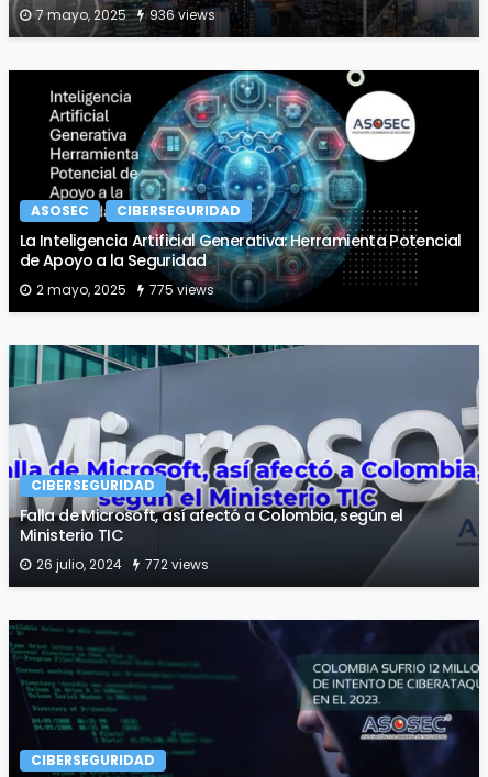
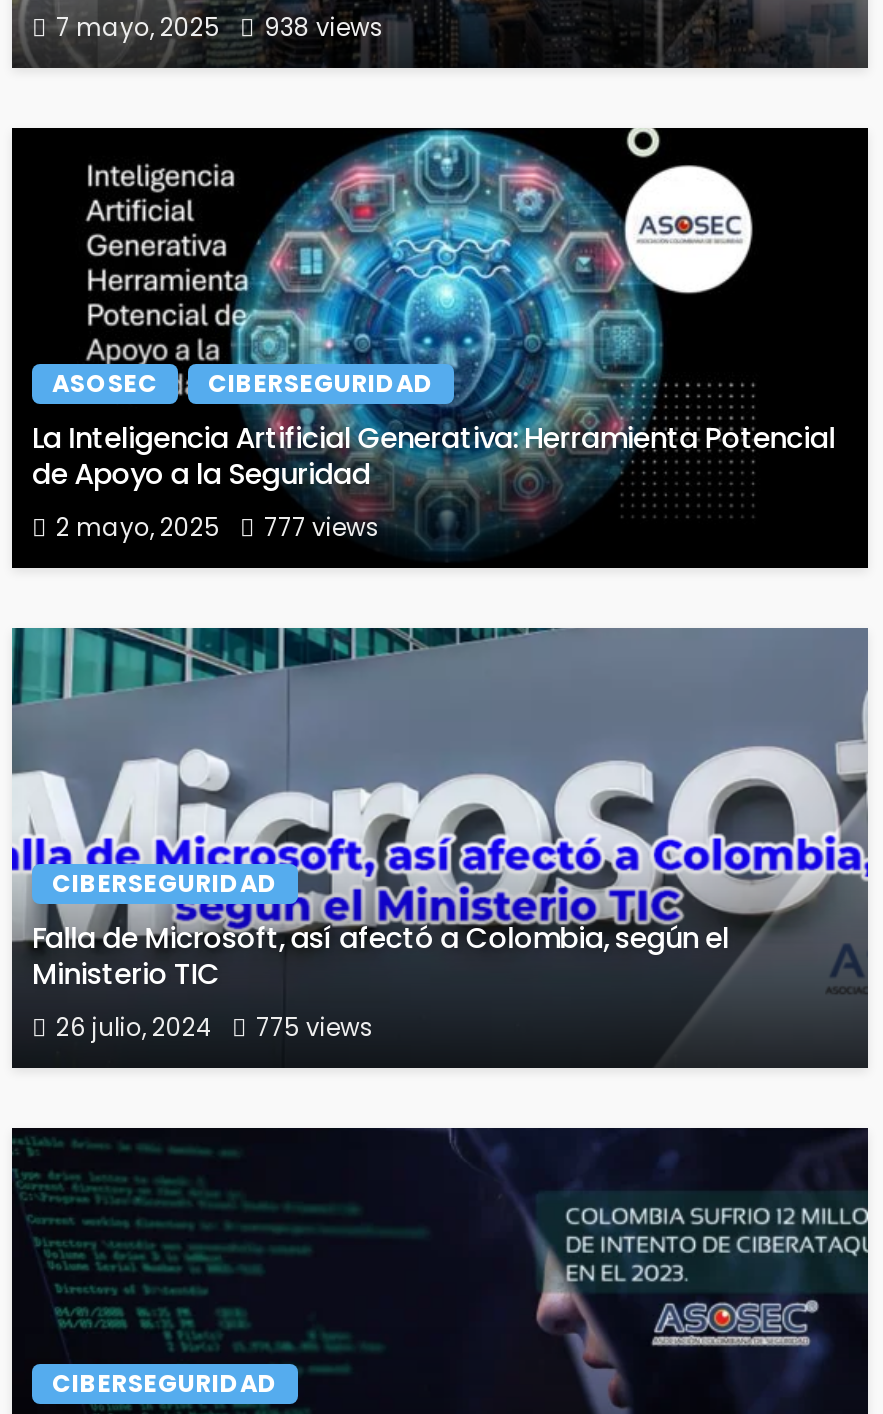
- 7 mayo, 2025 936 views
+ 7 mayo, 2025 938 views

- 2 mayo, 2025 775 views
+ 2 mayo, 2025 777 views

- 26 julio, 2024 772 views
+ 26 julio, 2024 775 views
